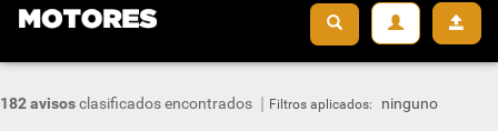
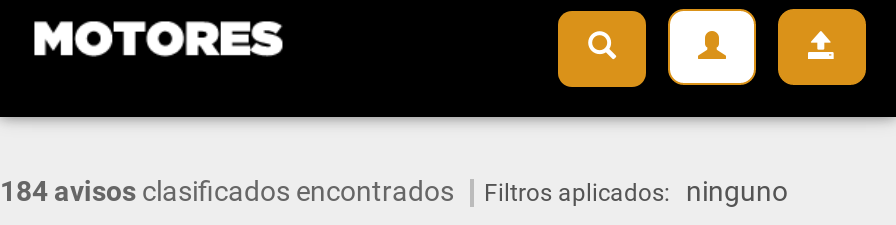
- 182 avisos clasificados encontrados
+ 184 avisos clasificados encontrados
